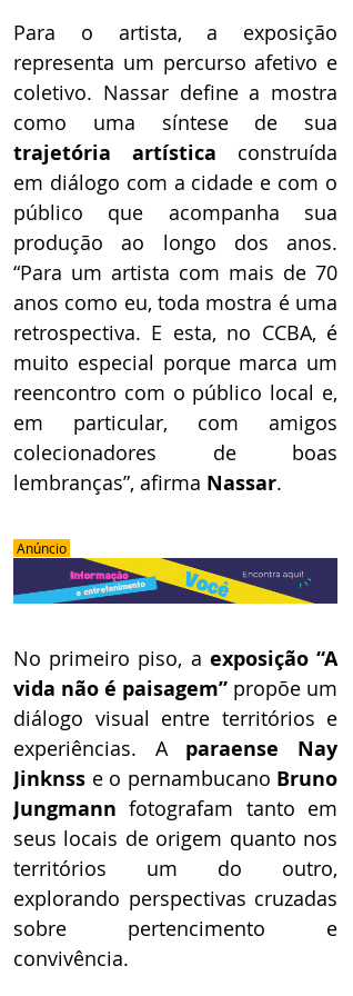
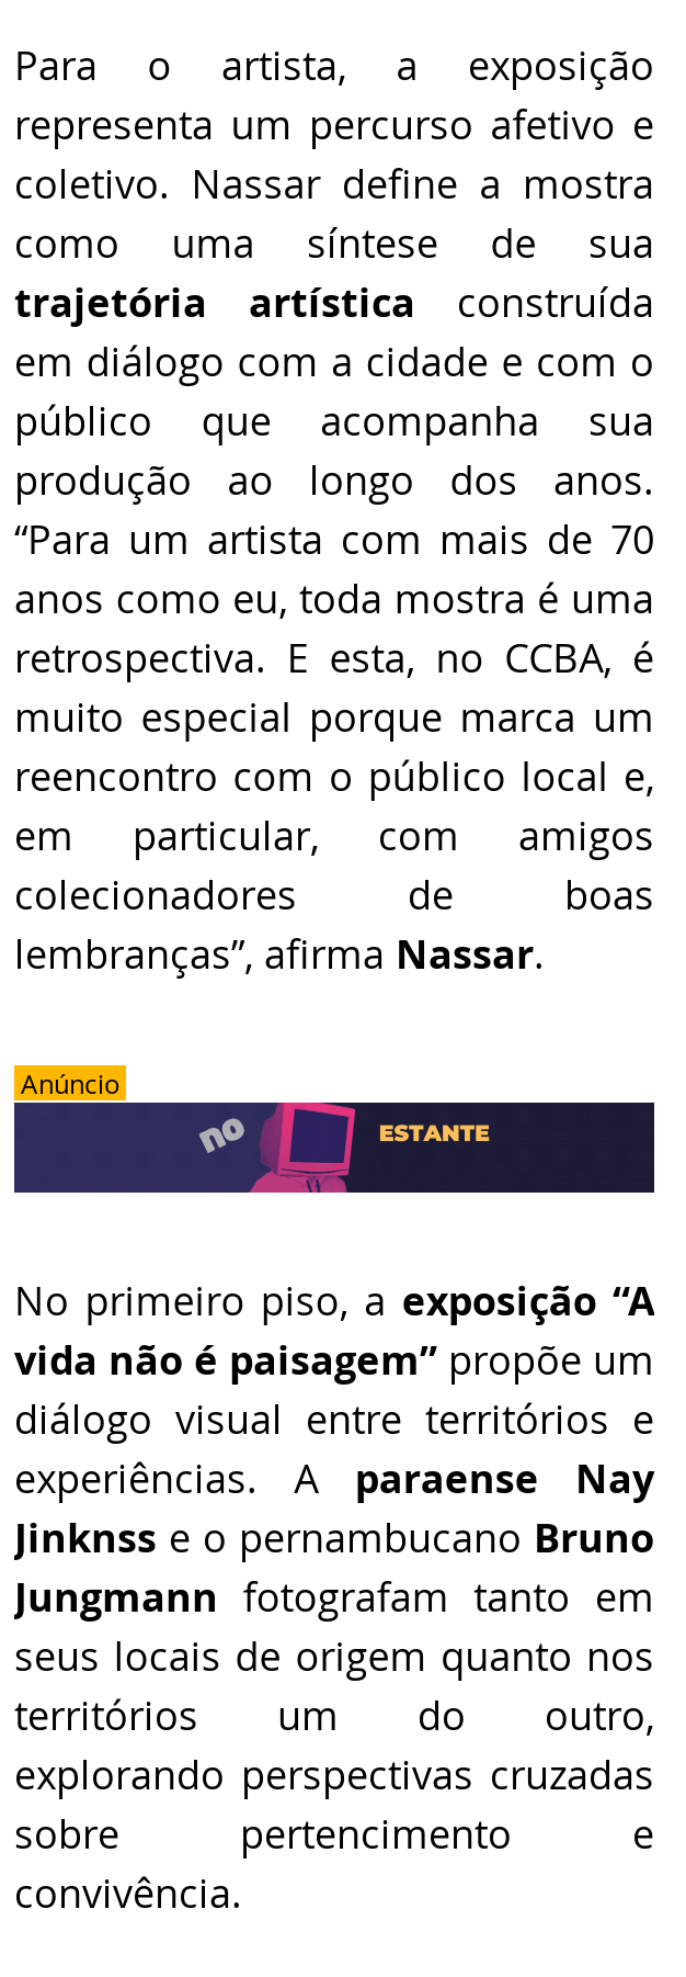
- [image]
+ [image]
